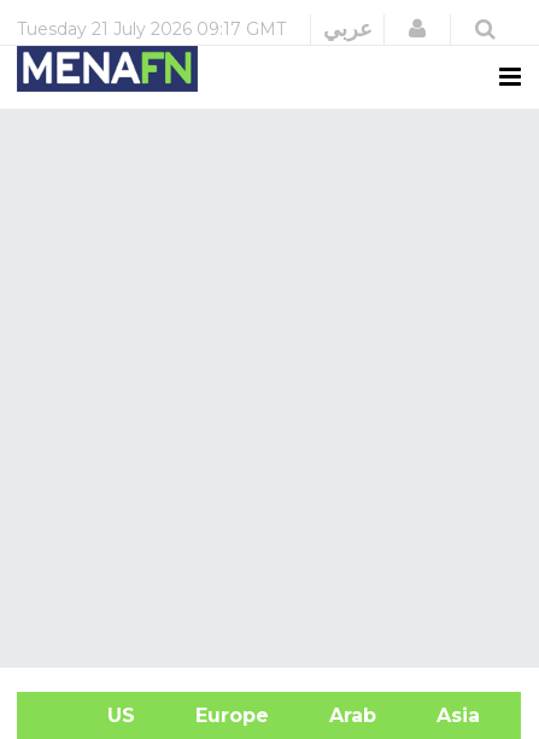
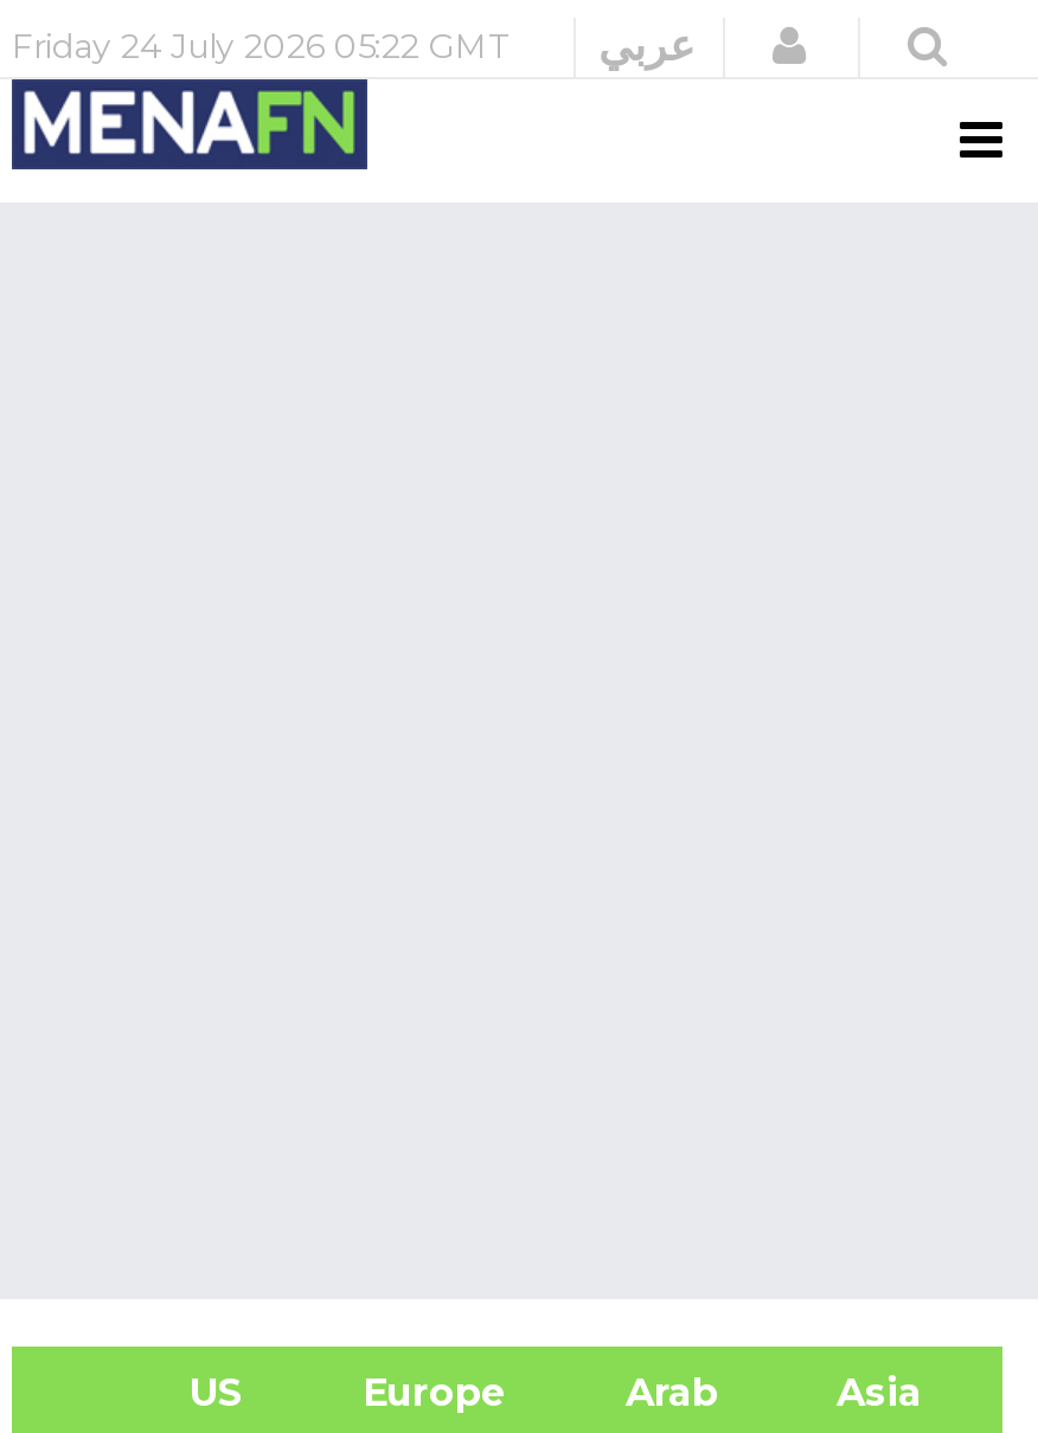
- Tuesday 21 July 2026 09:17 GMT
+ Friday 24 July 2026 05:22 GMT
